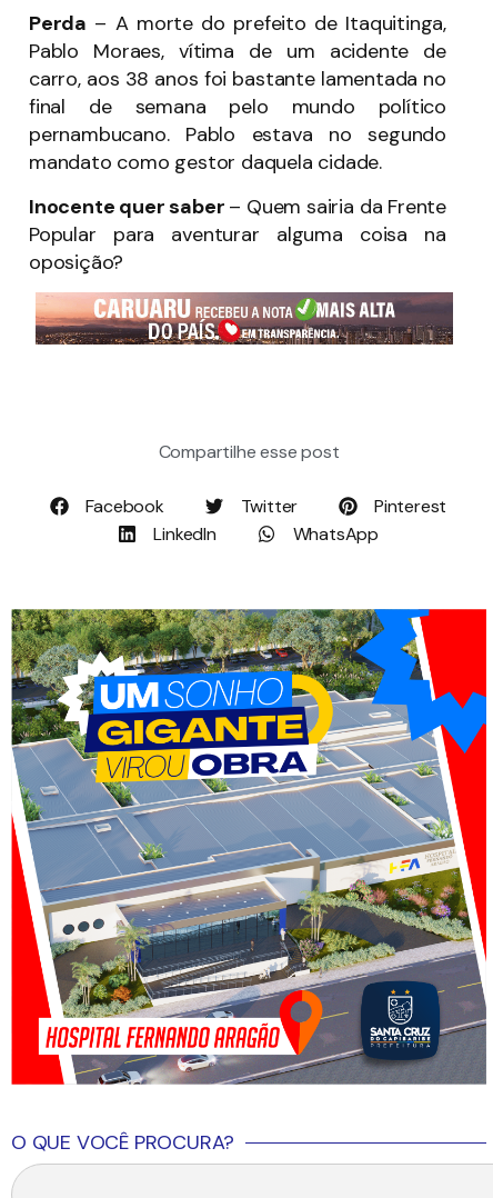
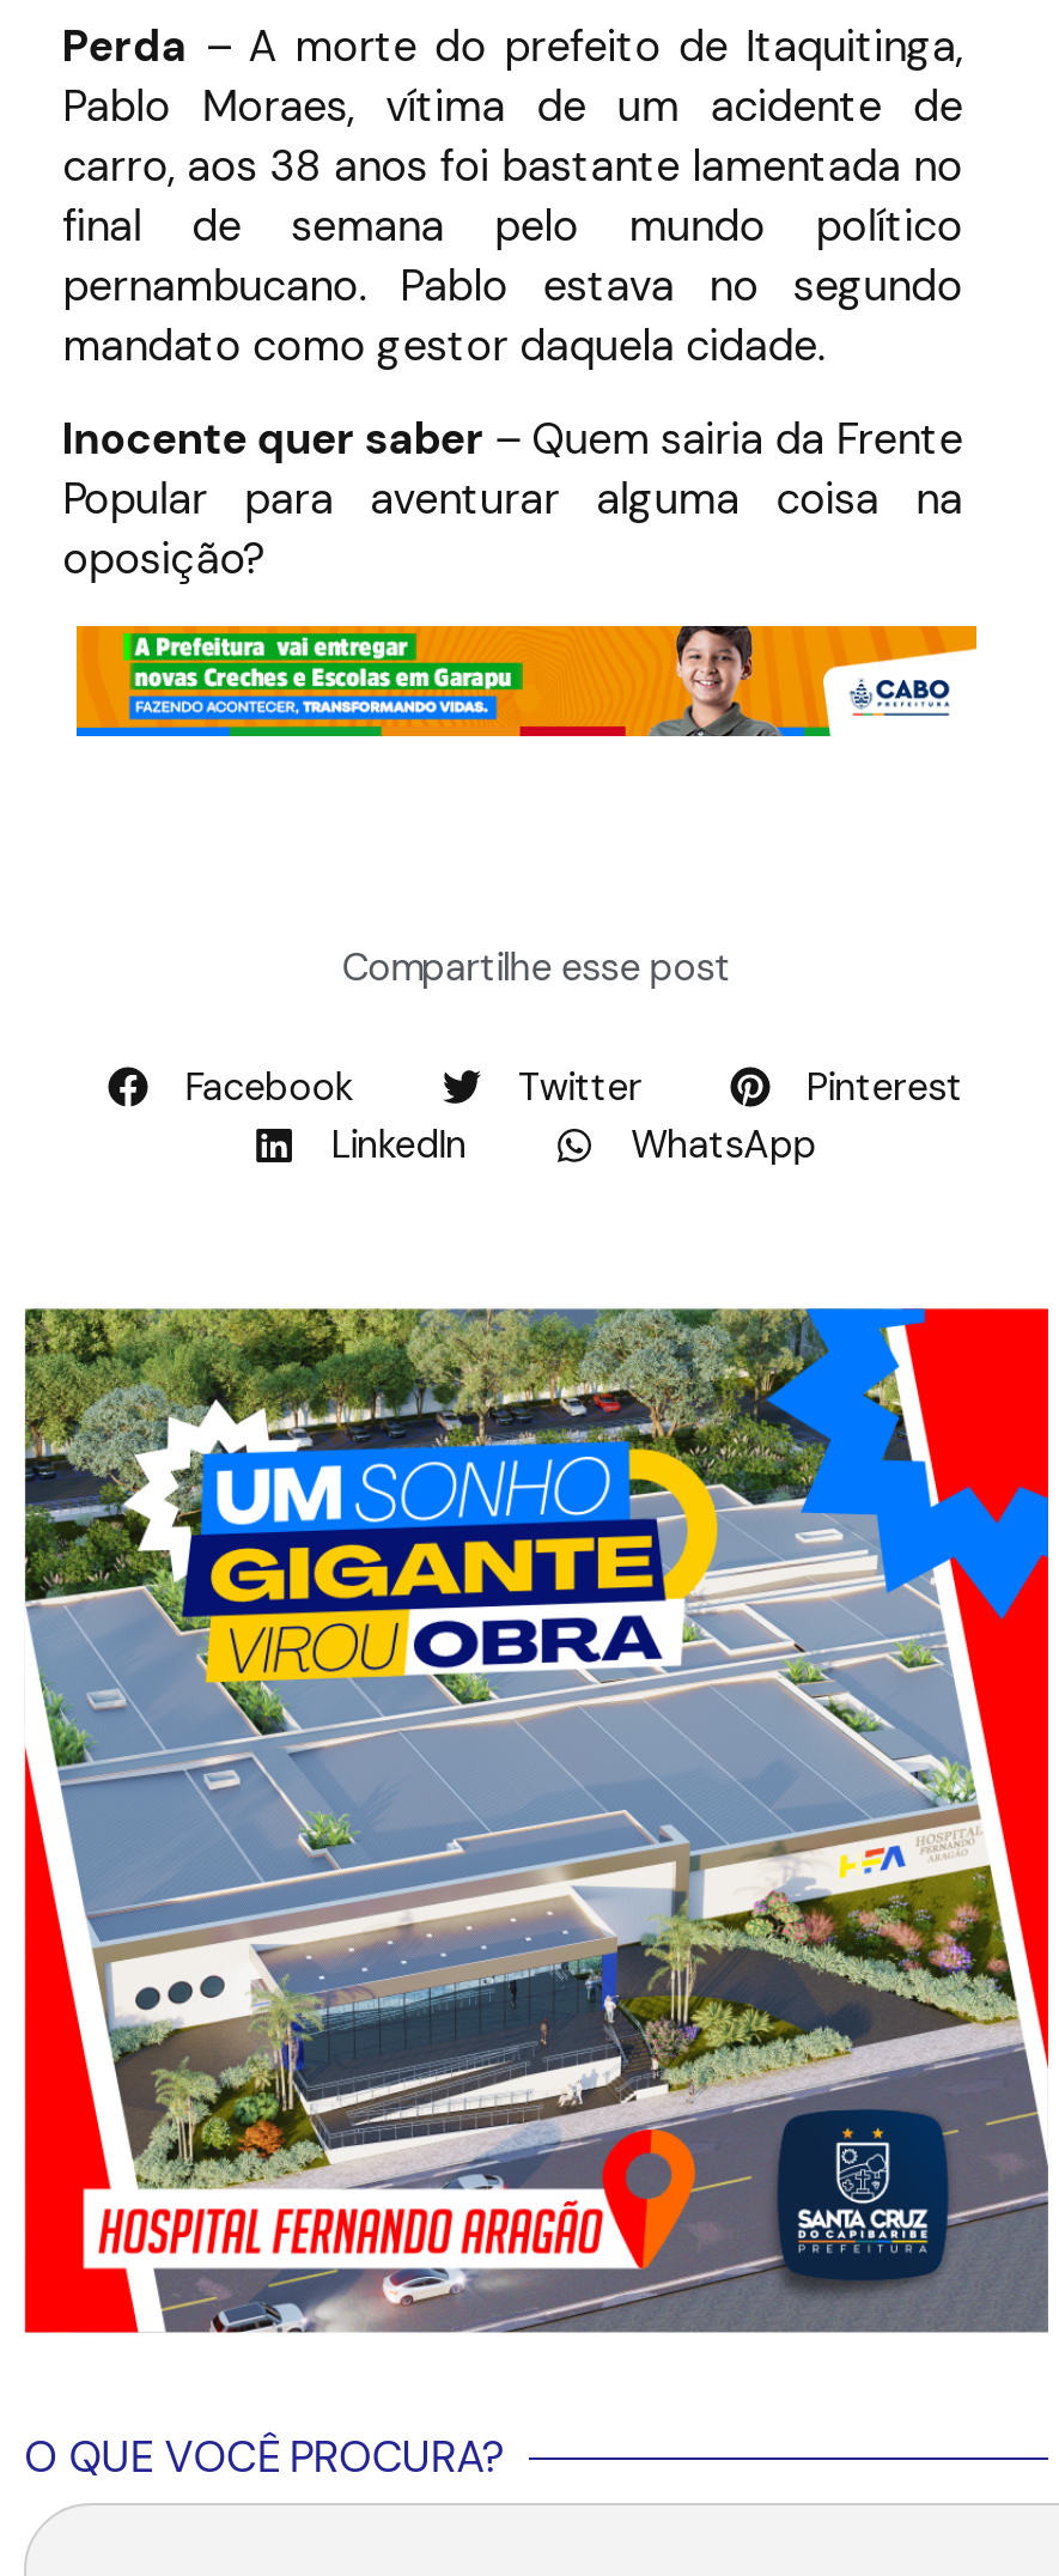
- [image]
+ [image]
